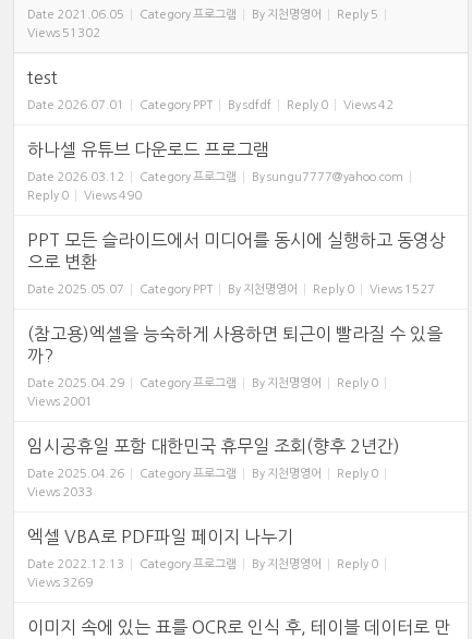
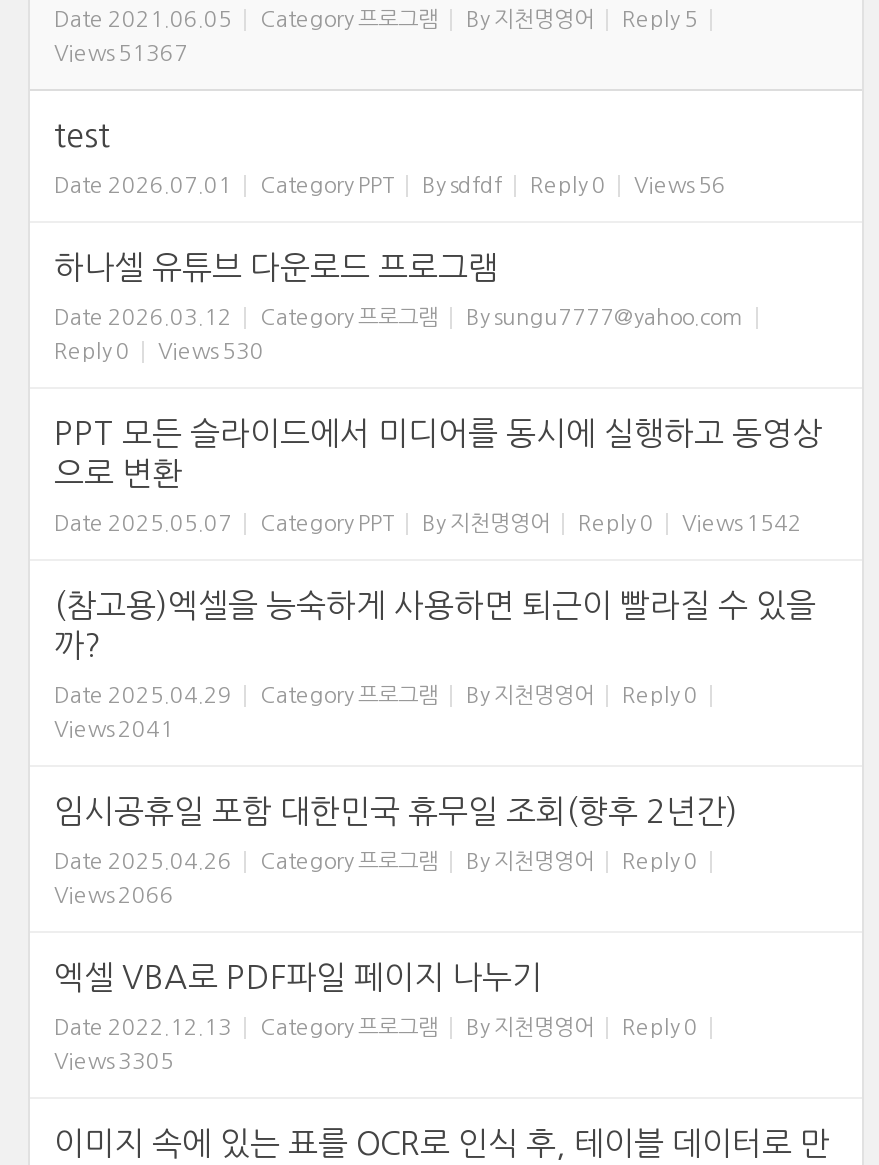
- Views 51302
+ Views 51367

- Date 2026.07.01 Category PPT By sdfdf Reply 0 Views 42
+ Date 2026.07.01 Category PPT By sdfdf Reply 0 Views 56

- Reply 0 Views 490
+ Reply 0 Views 530

- Date 2025.05.07 Category PPT By 지천명영어 Reply 0 Views 1527
+ Date 2025.05.07 Category PPT By 지천명영어 Reply 0 Views 1542

- Views 2001
+ Views 2041

- Views 2033
+ Views 2066

- Views 3269
+ Views 3305
